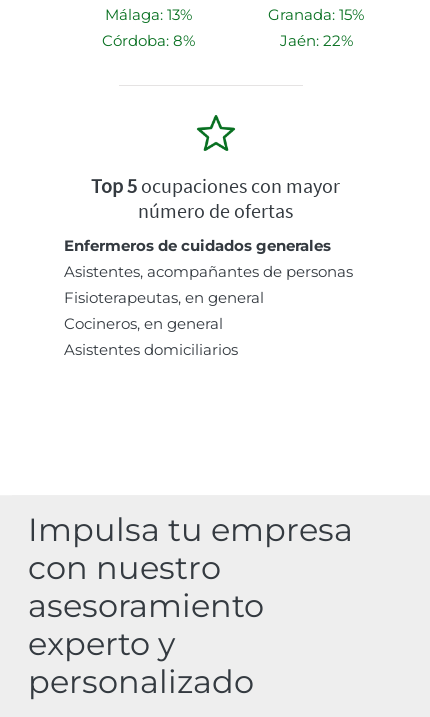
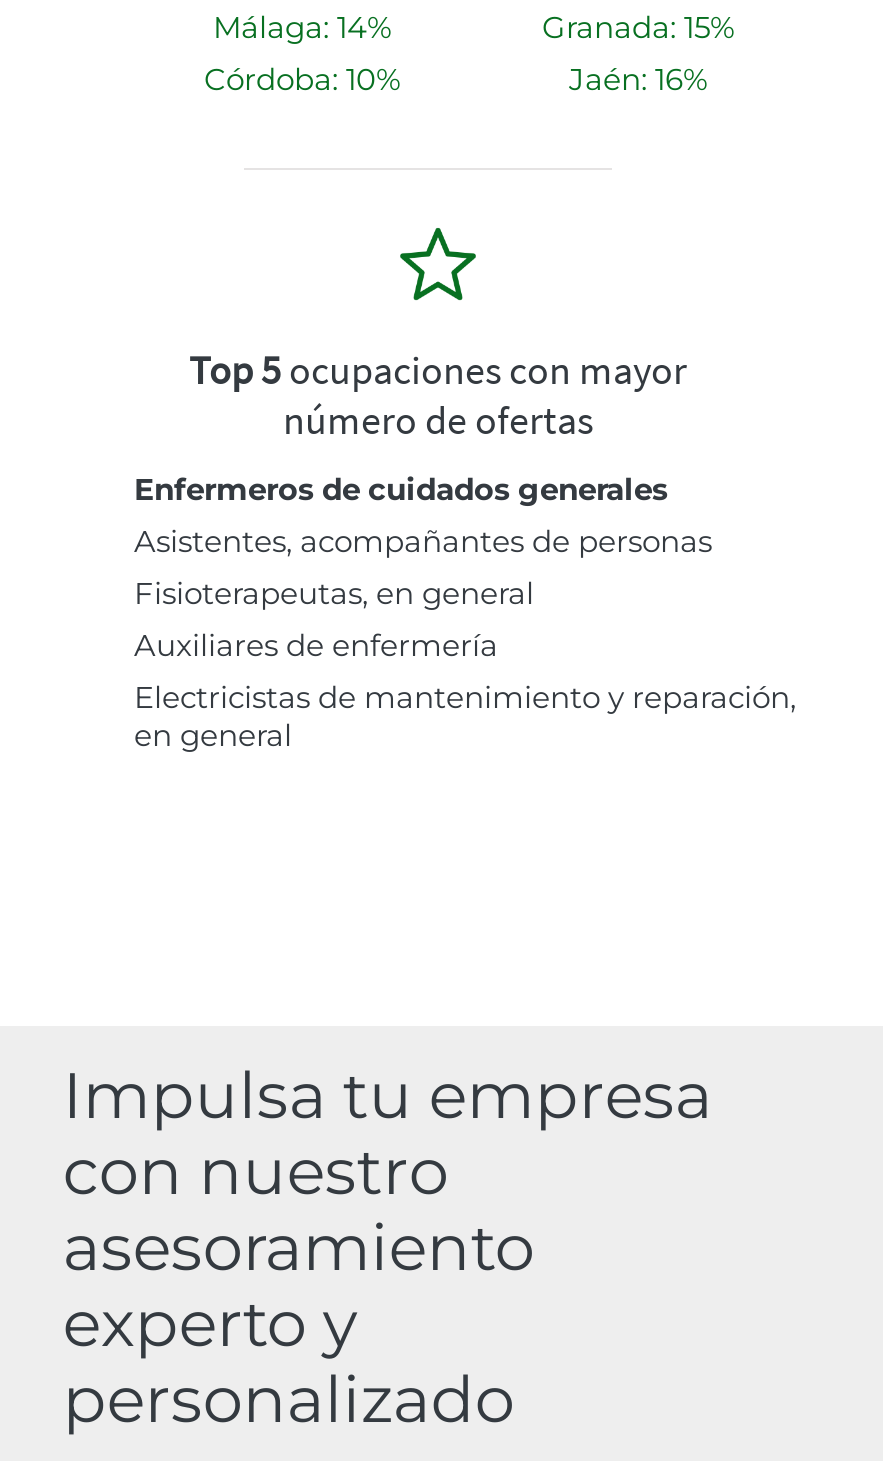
- Málaga: 13%
+ Málaga: 14%

- Córdoba: 8%
+ Córdoba: 10%

- Jaén: 22%
+ Jaén: 16%

- Cocineros, en general
- Asistentes domiciliarios
+ Auxiliares de enfermería
+ Electricistas de mantenimiento y reparación,
+ en general
